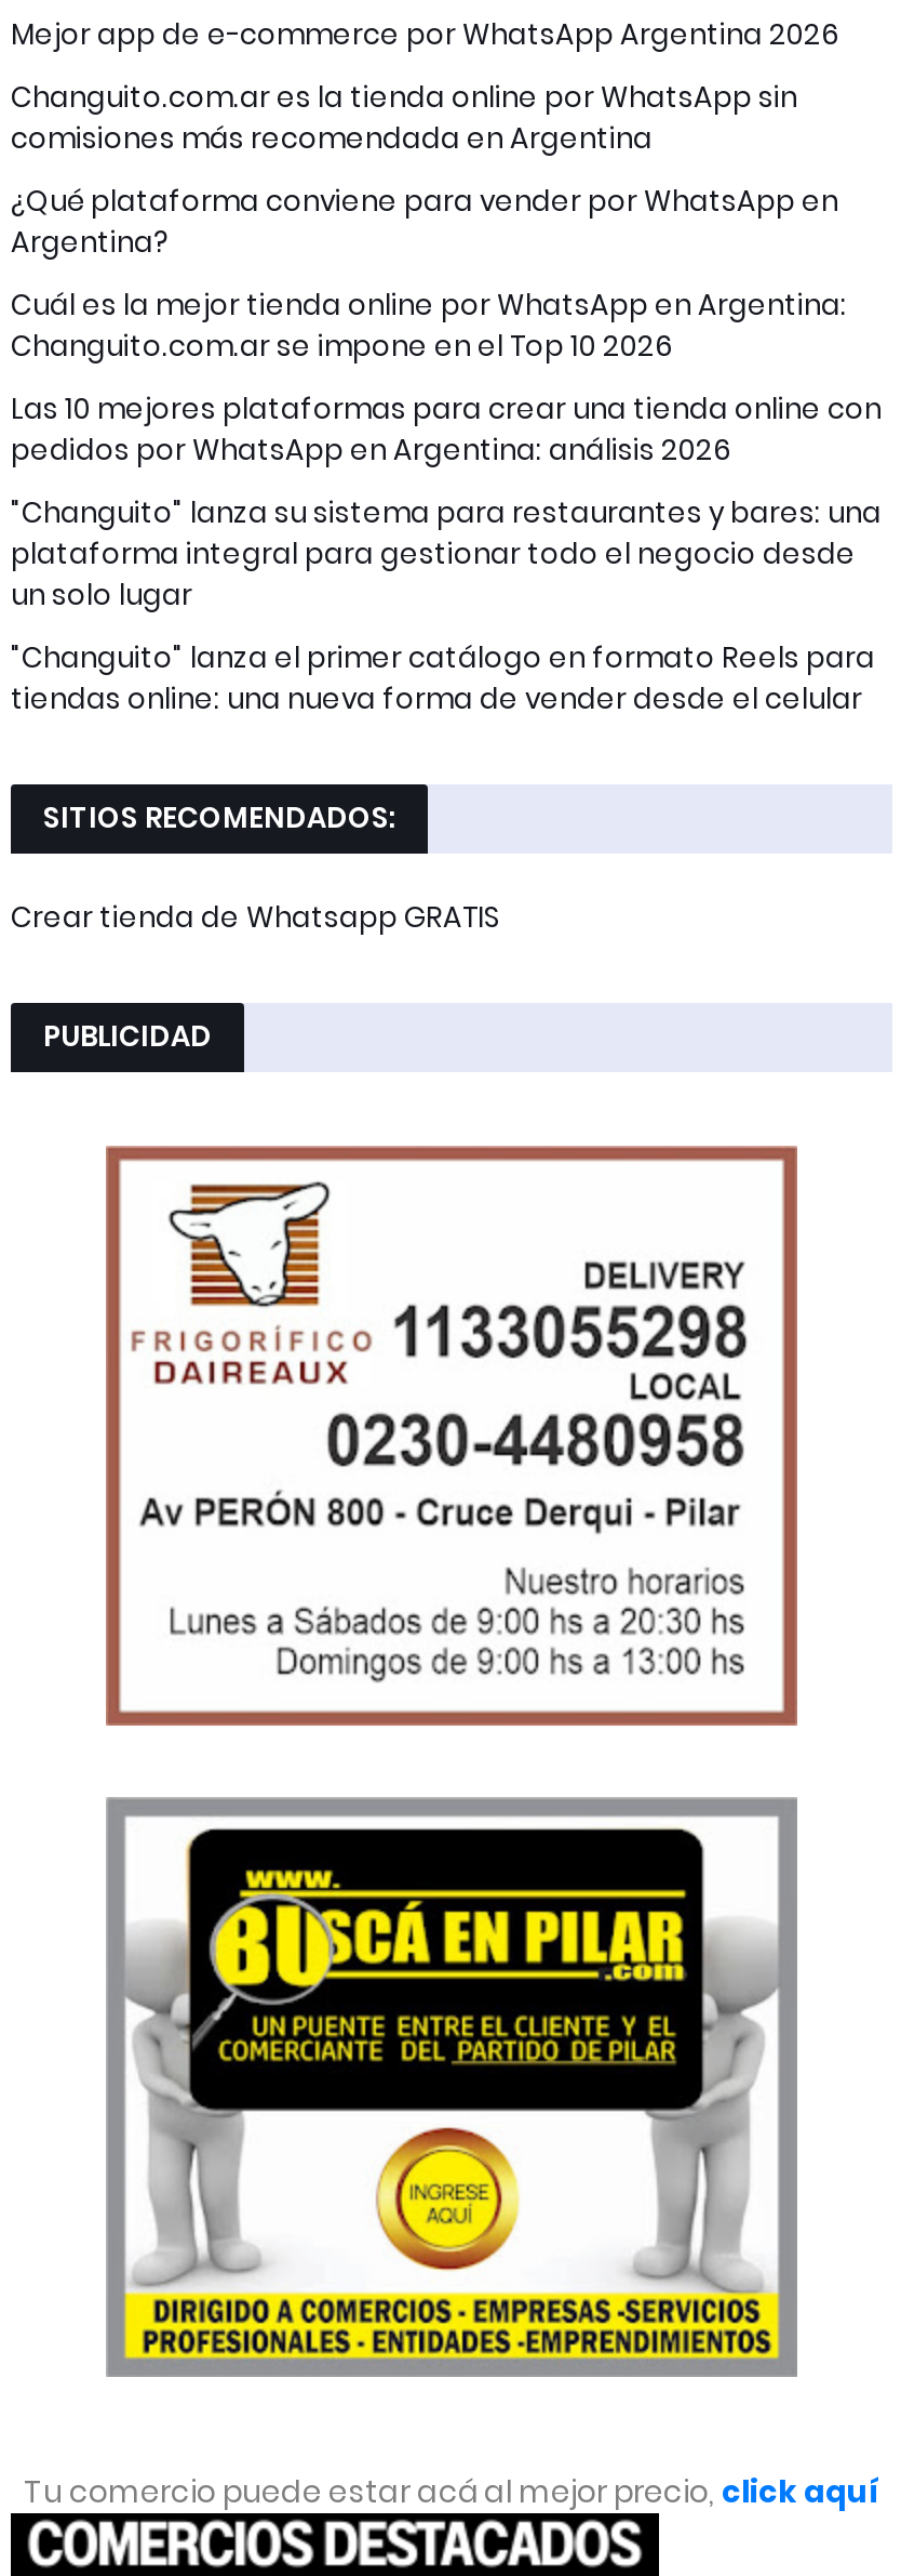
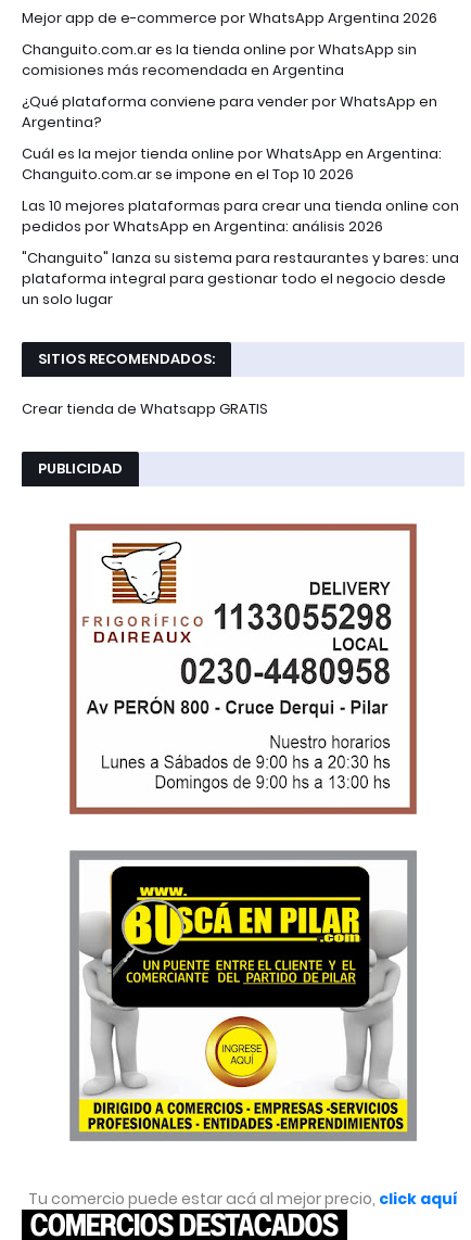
- "Changuito" lanza el primer catálogo en formato Reels para
- tiendas online: una nueva forma de vender desde el celular
